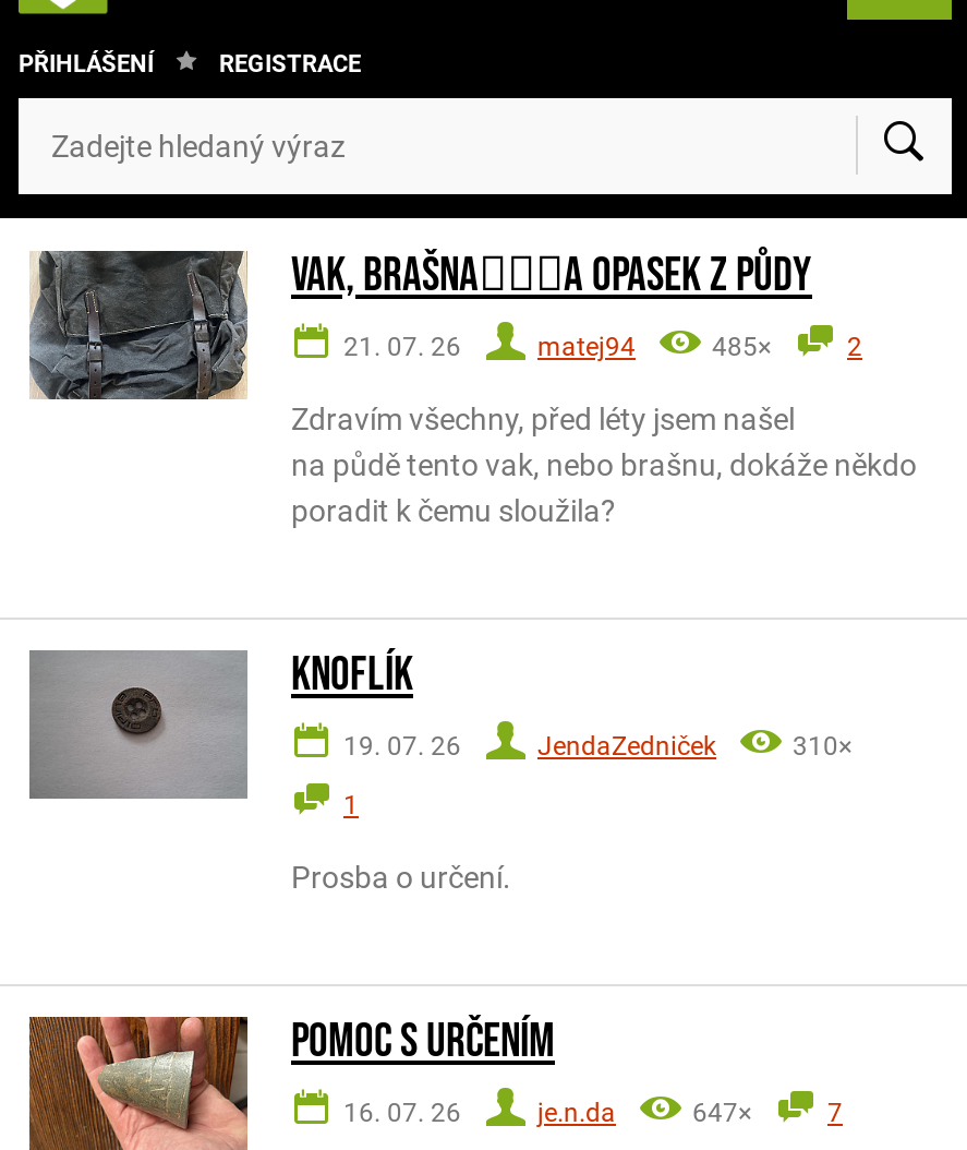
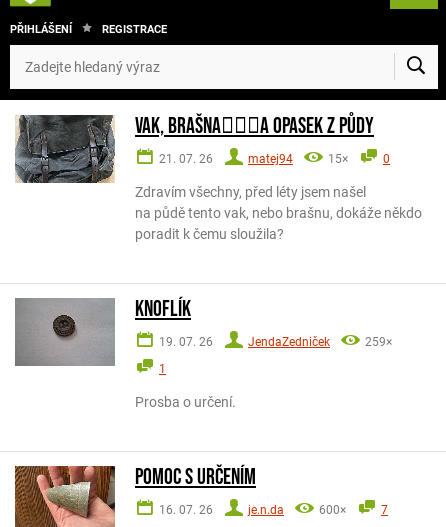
- 485×
+ 15×

- 2
+ 0

- 310×
+ 259×

- 647×
+ 600×
